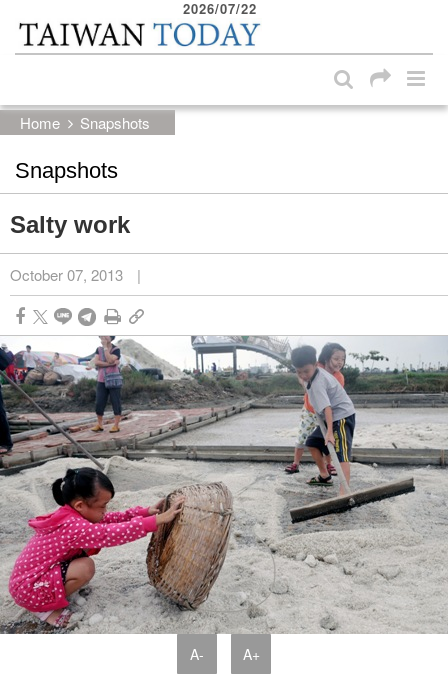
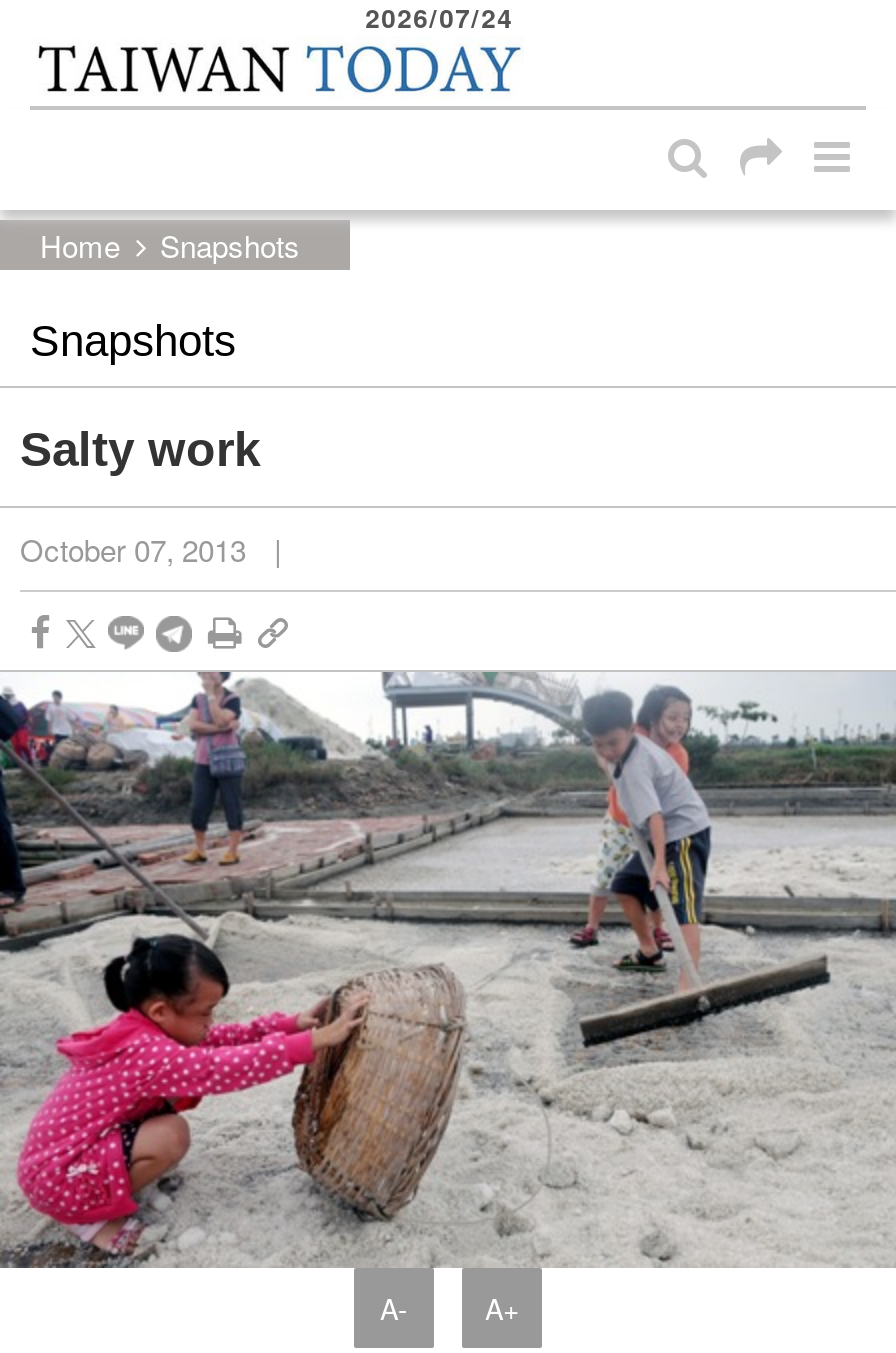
- 2026/07/22
+ 2026/07/24
